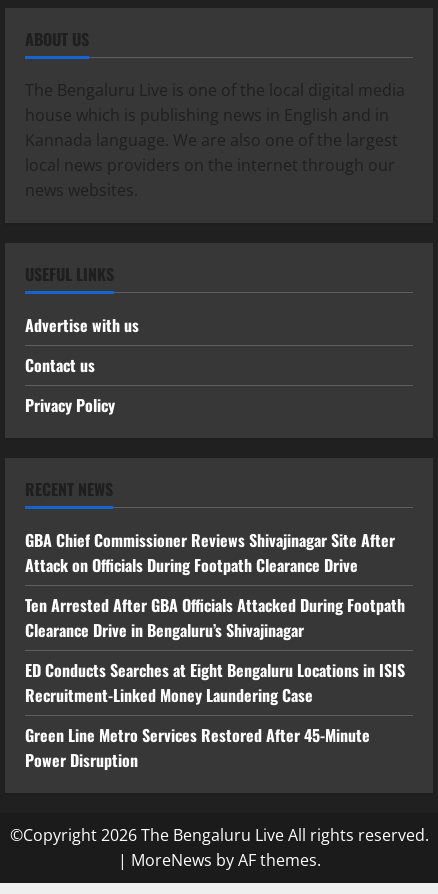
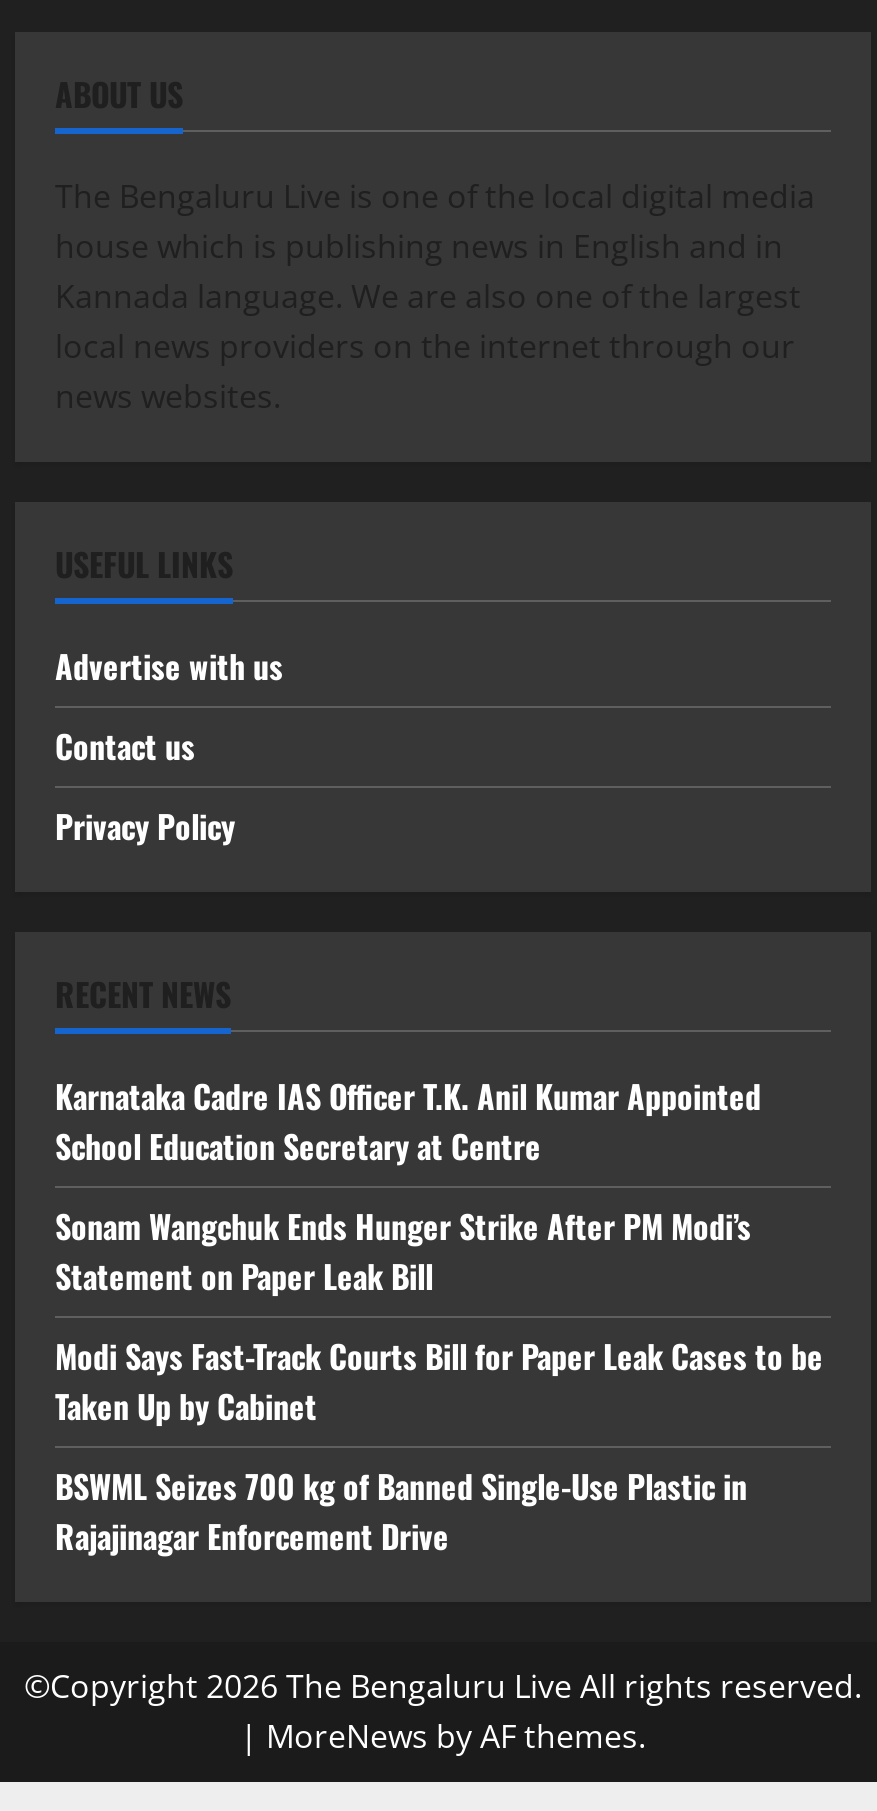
- GBA Chief Commissioner Reviews Shivajinagar Site After
- Attack on Officials During Footpath Clearance Drive
+ Karnataka Cadre IAS Officer T.K. Anil Kumar Appointed
+ School Education Secretary at Centre

- Ten Arrested After GBA Officials Attacked During Footpath
- Clearance Drive in Bengaluru’s Shivajinagar
+ Sonam Wangchuk Ends Hunger Strike After PM Modi’s
+ Statement on Paper Leak Bill

- ED Conducts Searches at Eight Bengaluru Locations in ISIS
- Recruitment-Linked Money Laundering Case
+ Modi Says Fast-Track Courts Bill for Paper Leak Cases to be
+ Taken Up by Cabinet

- Green Line Metro Services Restored After 45-Minute
- Power Disruption
+ BSWML Seizes 700 kg of Banned Single-Use Plastic in
+ Rajajinagar Enforcement Drive
